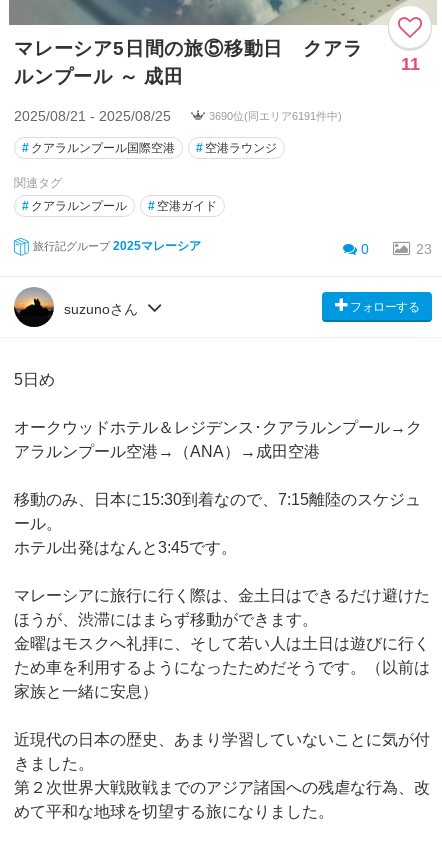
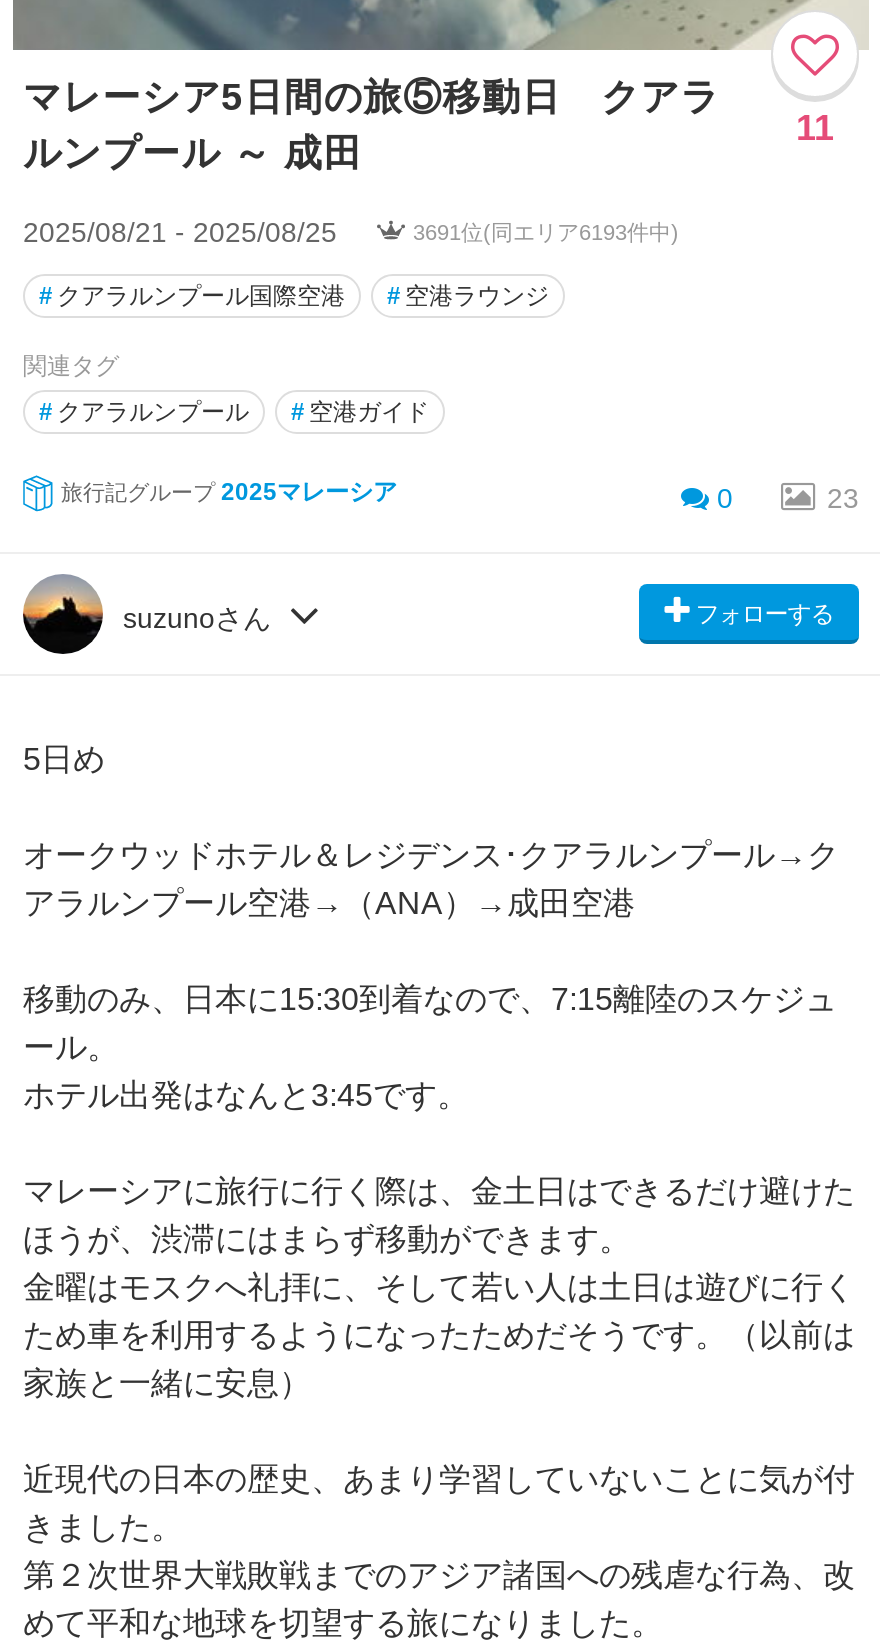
- 3690位(同エリア6191件中)
+ 3691位(同エリア6193件中)
